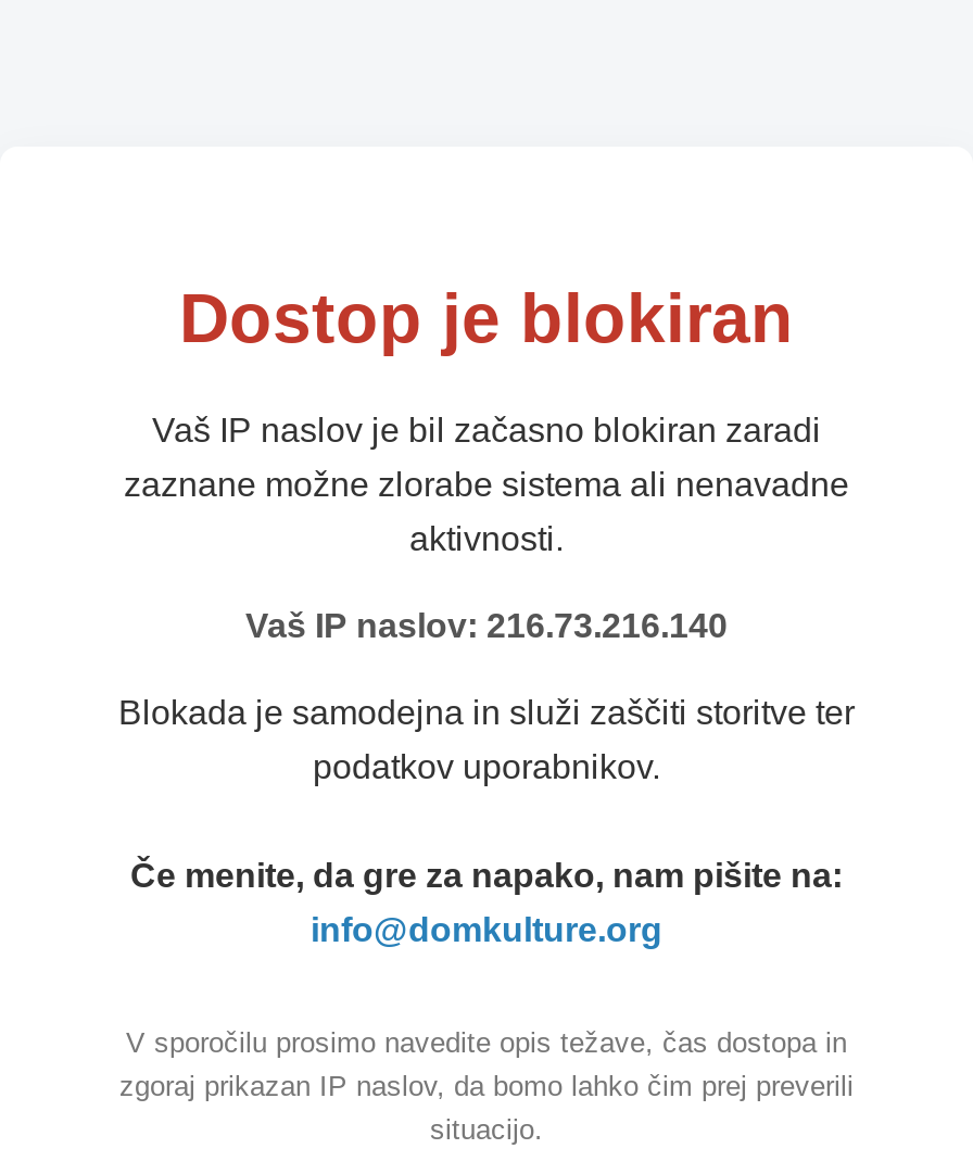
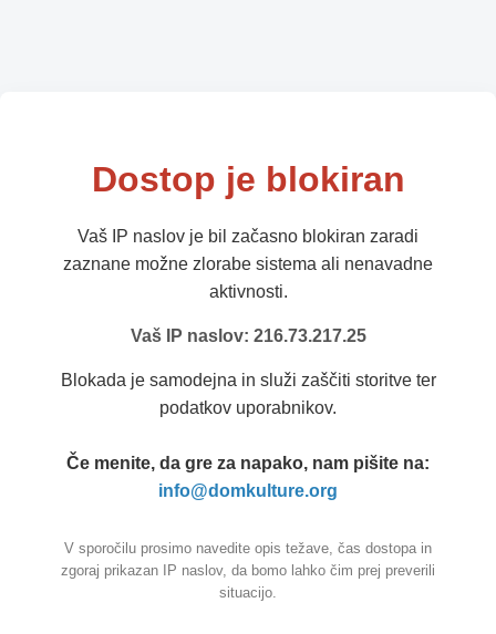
- Vaš IP naslov: 216.73.216.140
+ Vaš IP naslov: 216.73.217.25
